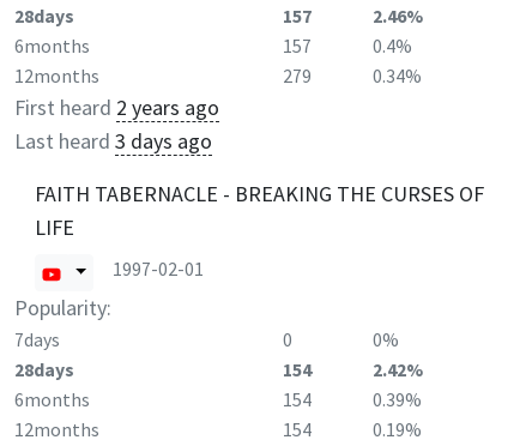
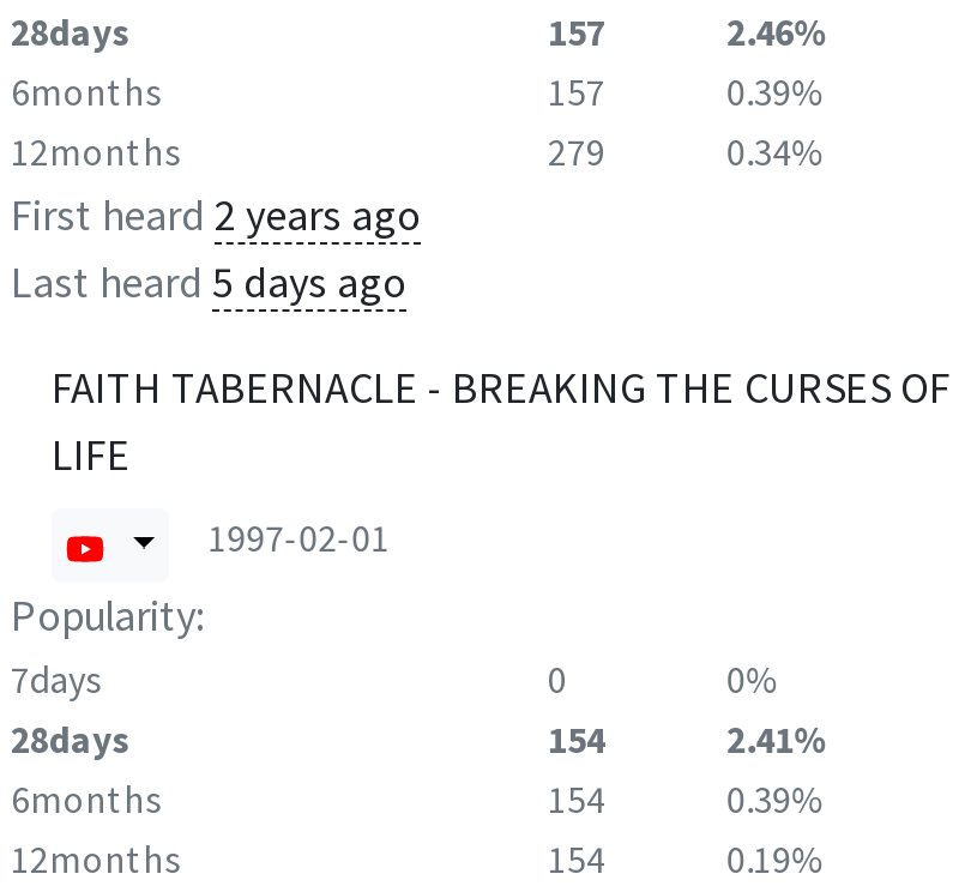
- 0.4%
+ 0.39%

- Last heard 3 days ago
+ Last heard 5 days ago

- 2.42%
+ 2.41%
